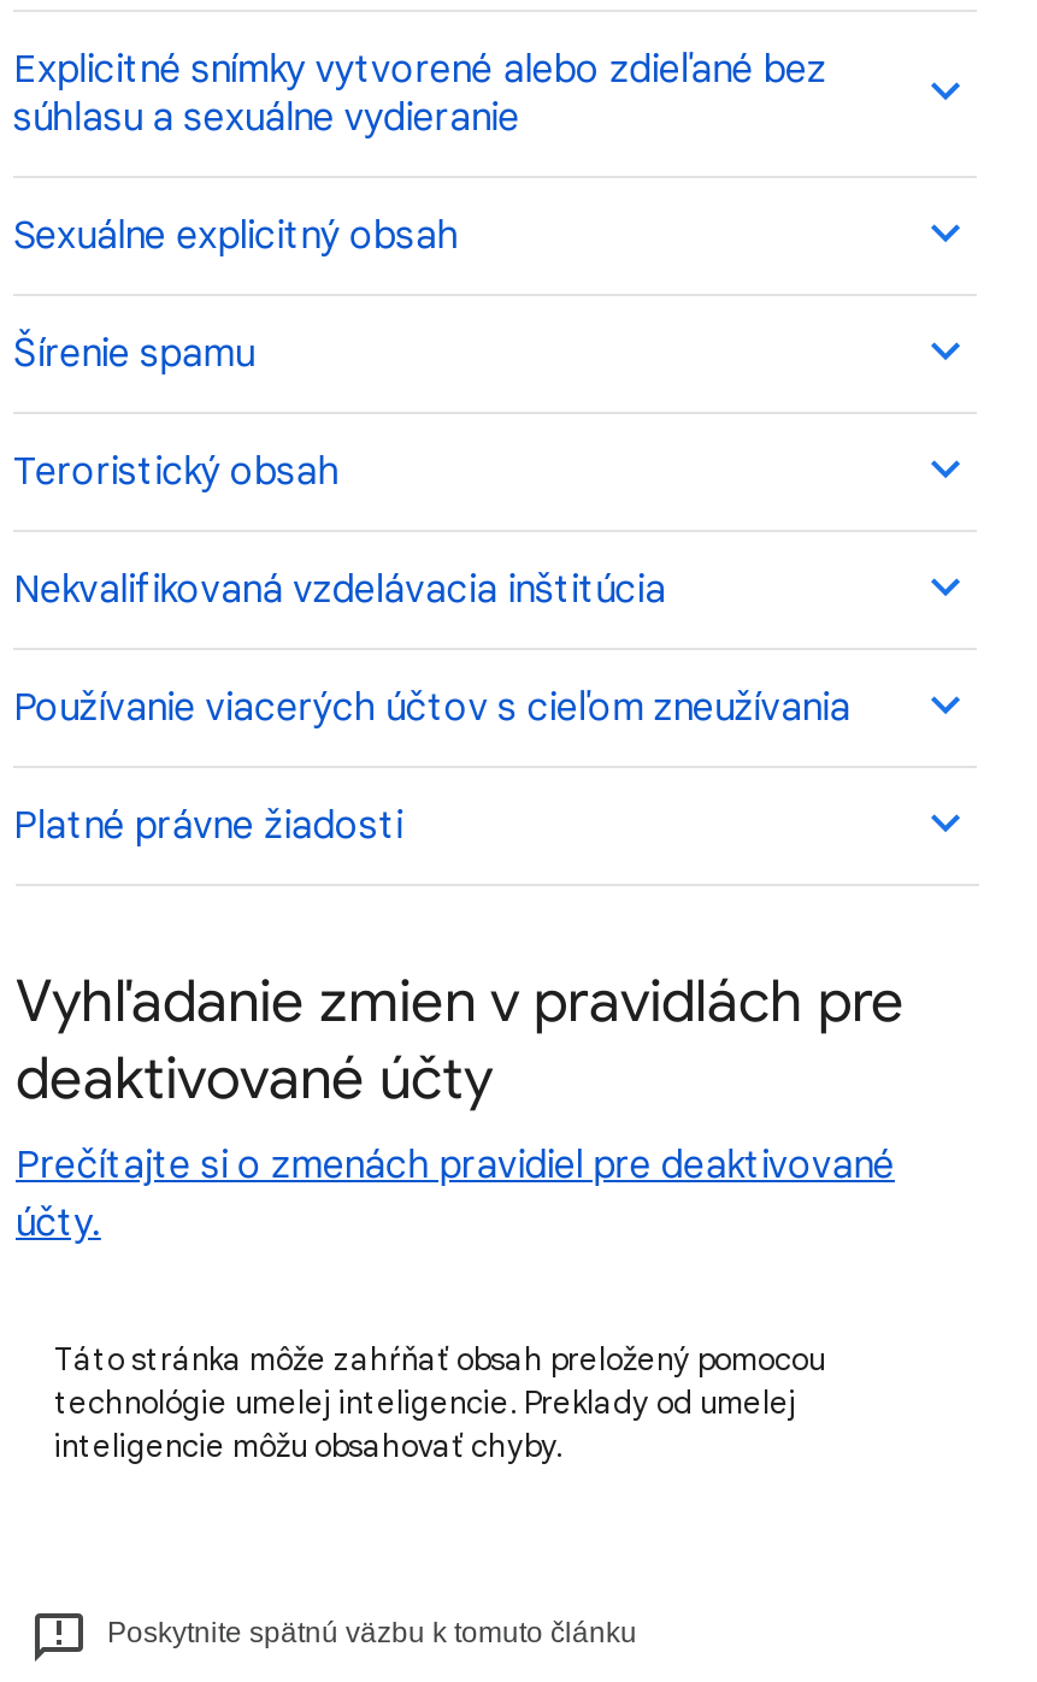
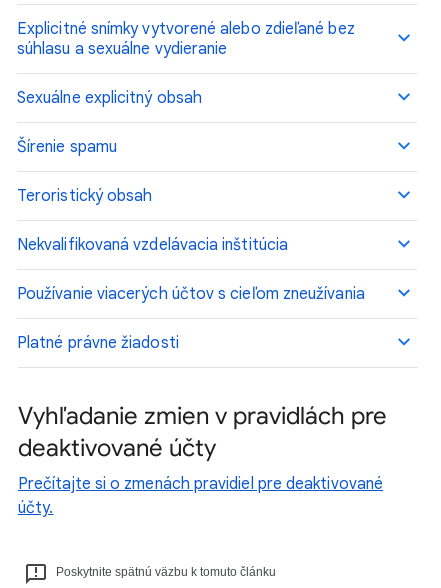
- Táto stránka môže zahŕňať obsah preložený pomocou
- technológie umelej inteligencie. Preklady od umelej
- inteligencie môžu obsahovať chyby.
